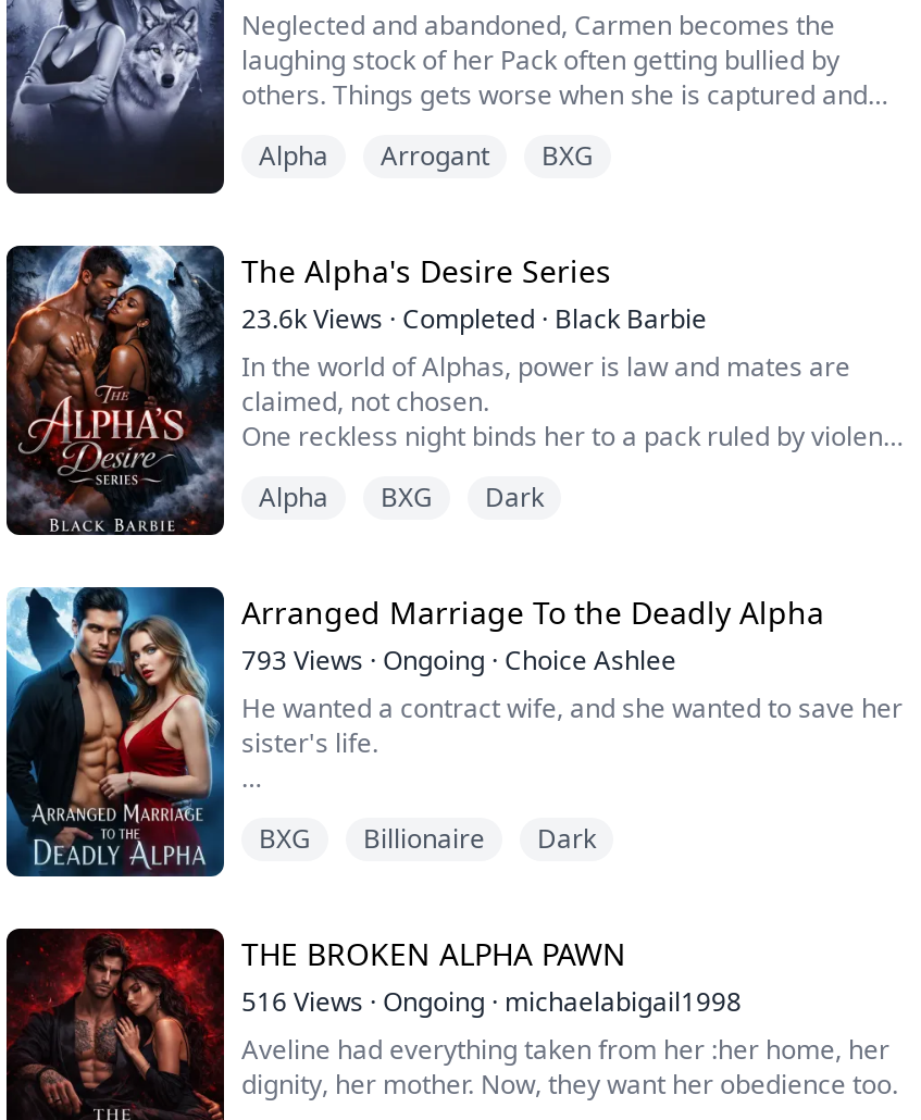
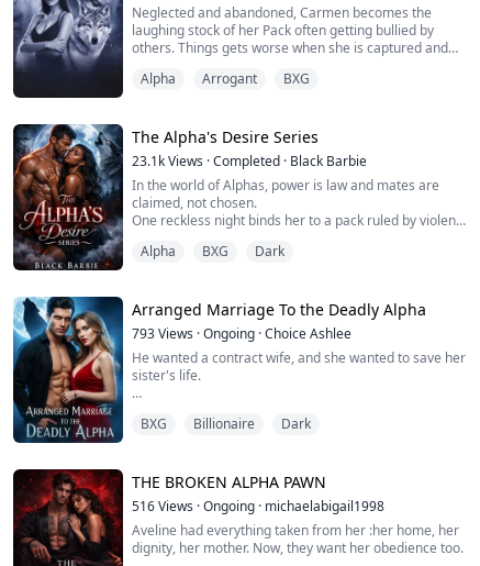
- 23.6k Views · Completed · Black Barbie
+ 23.1k Views · Completed · Black Barbie
